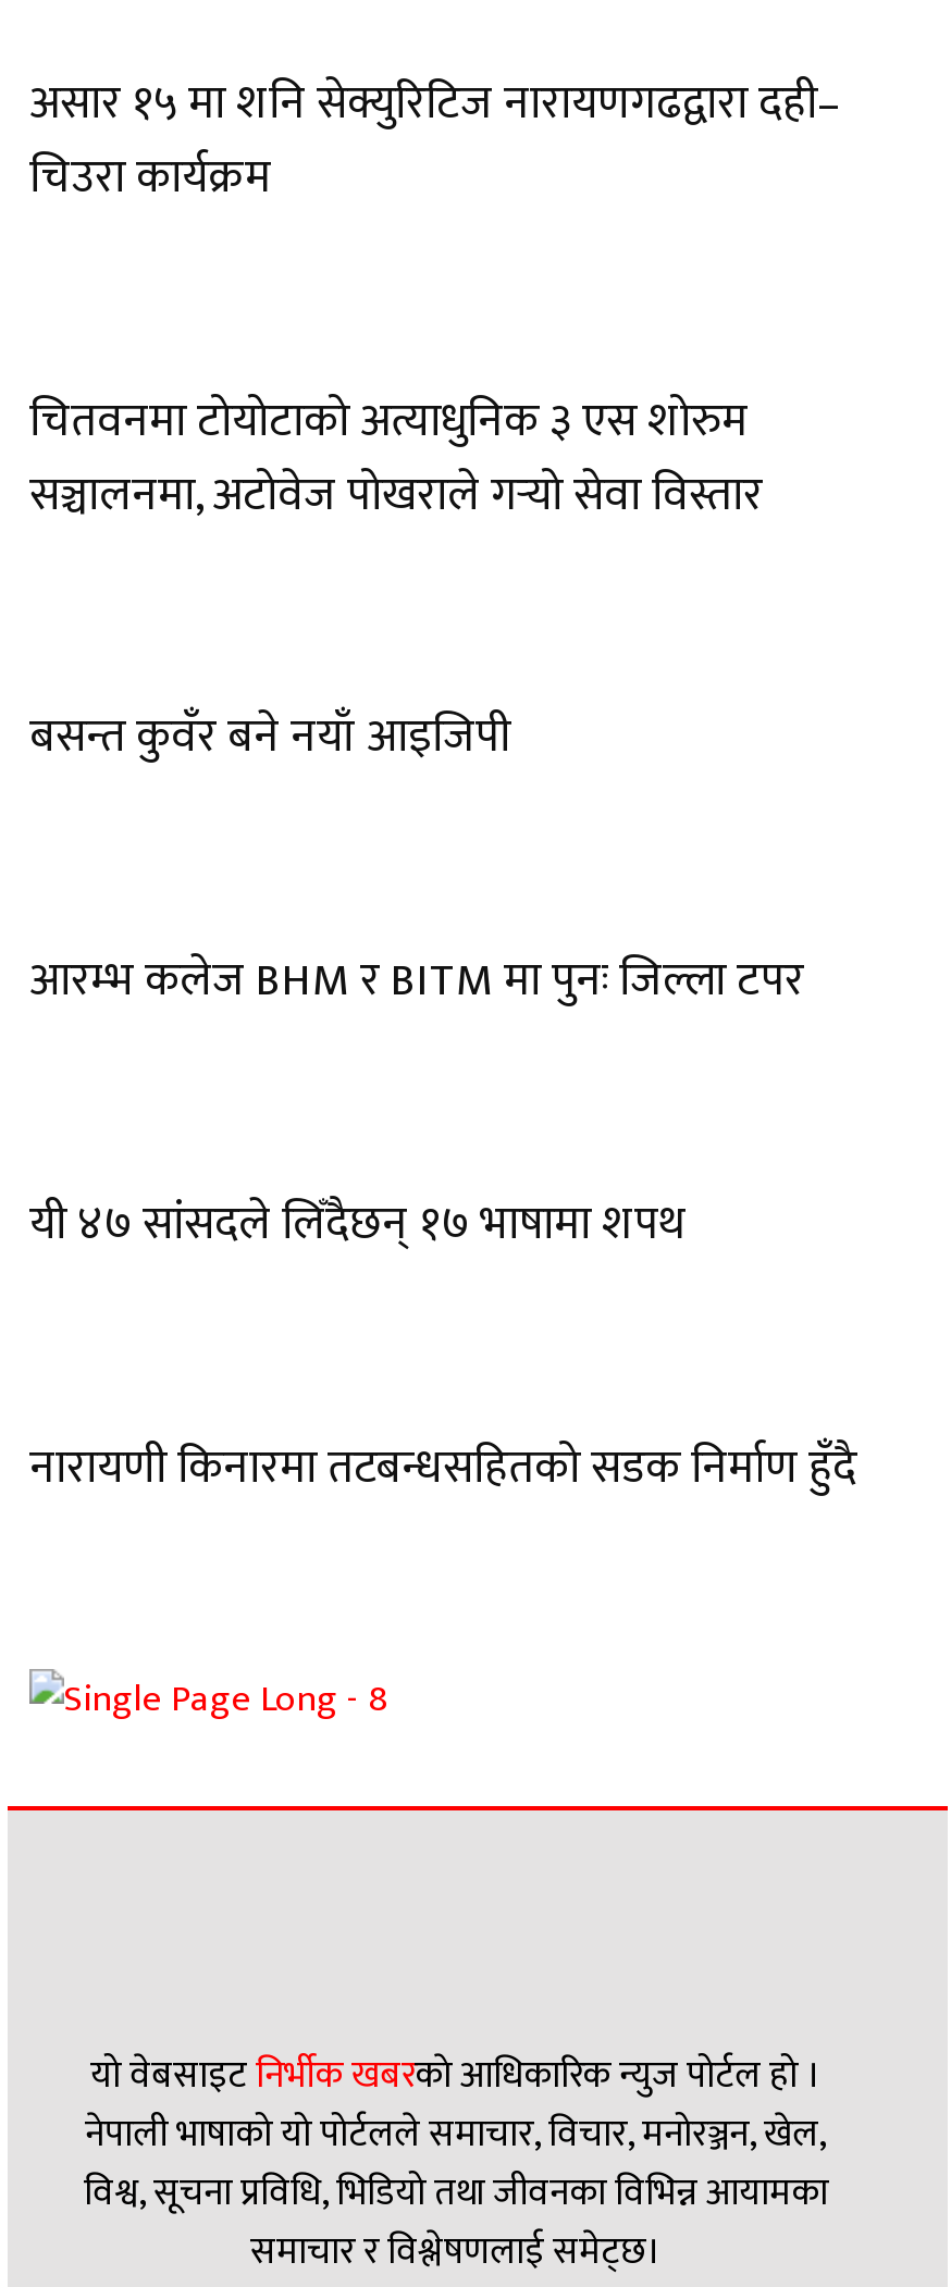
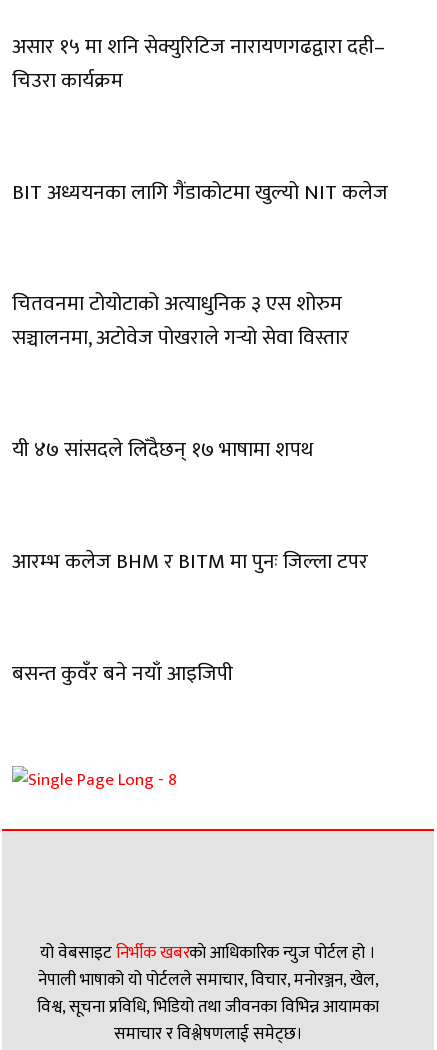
+ BIT अध्ययनका लागि गैंडाकोटमा खुल्यो NIT कलेज

moved down: चितवनमा टोयोटाको अत्याधुनिक ३ एस शोरुम | सञ्चालनमा, अटोवेज पोखराले गर्‍यो सेवा विस्तार

moved down: आरम्भ कलेज BHM र BITM मा पुनः जिल्ला टपर | बसन्त कुवँर बने नयाँ आइजिपी

moved up: यी ४७ सांसदले लिँदैछन् १७ भाषामा शपथ

- नारायणी किनारमा तटबन्धसहितको सडक निर्माण हुँदै
